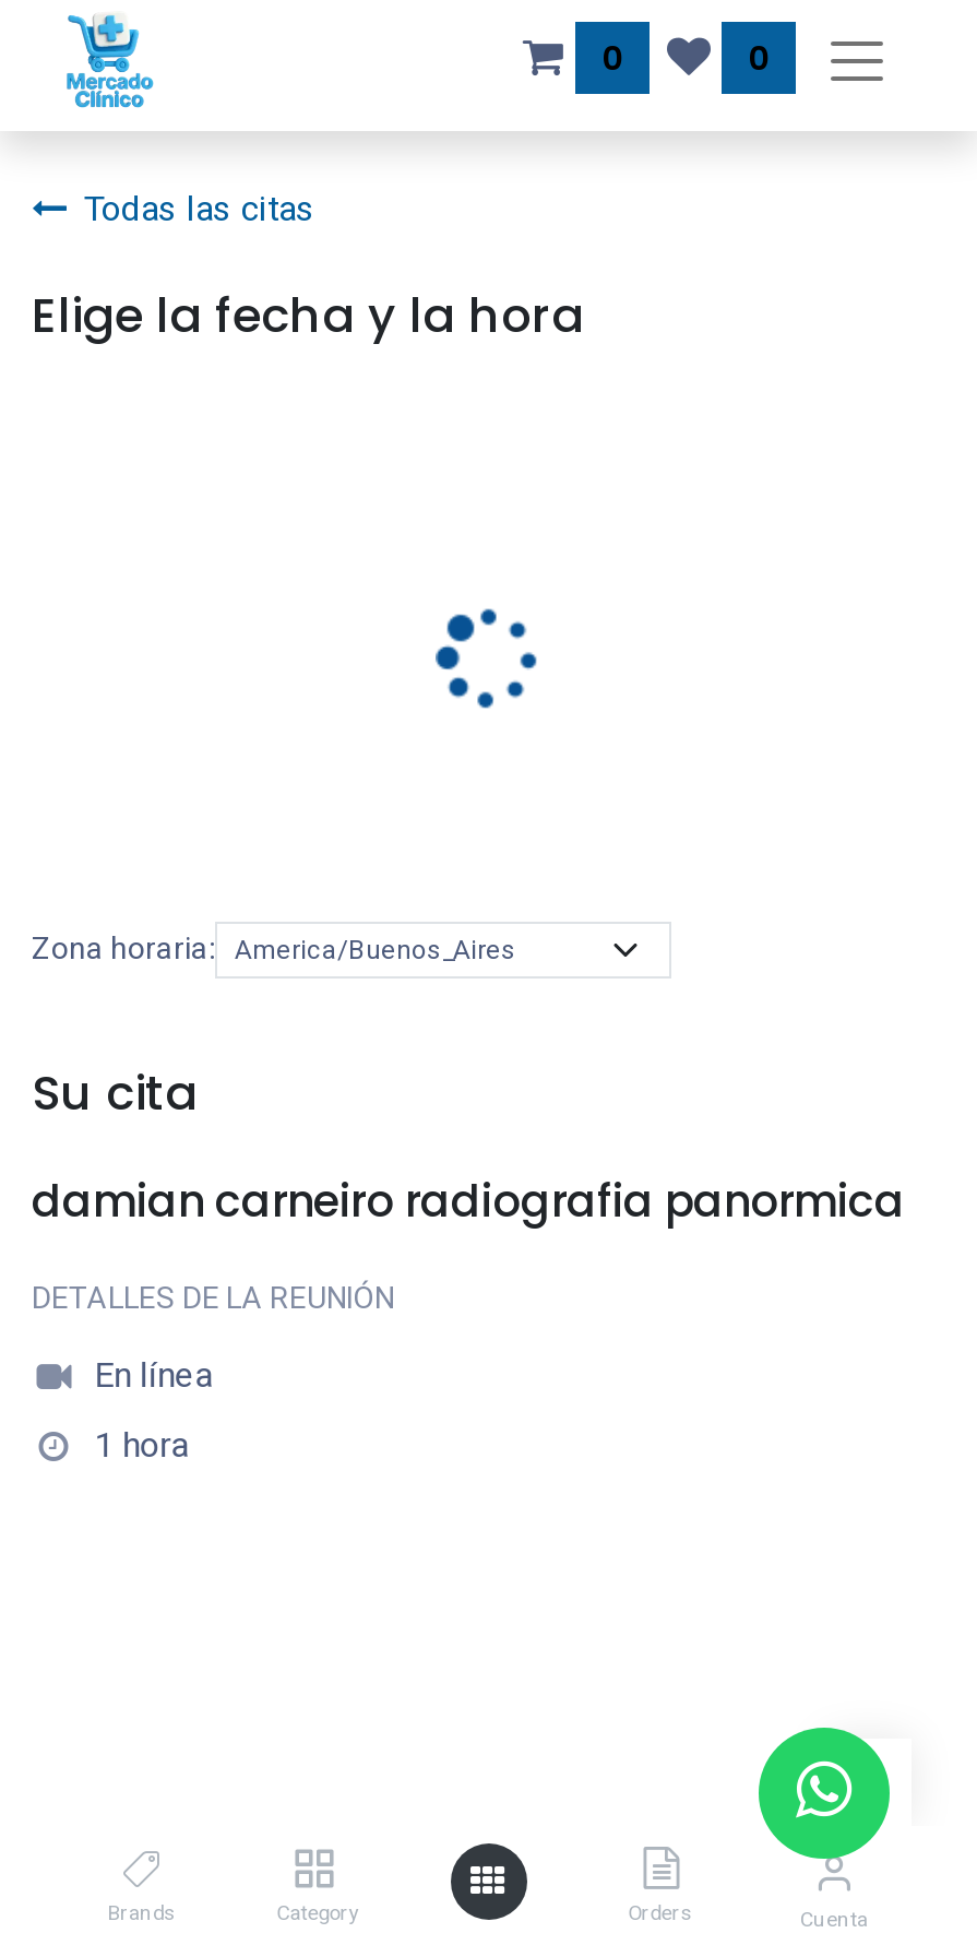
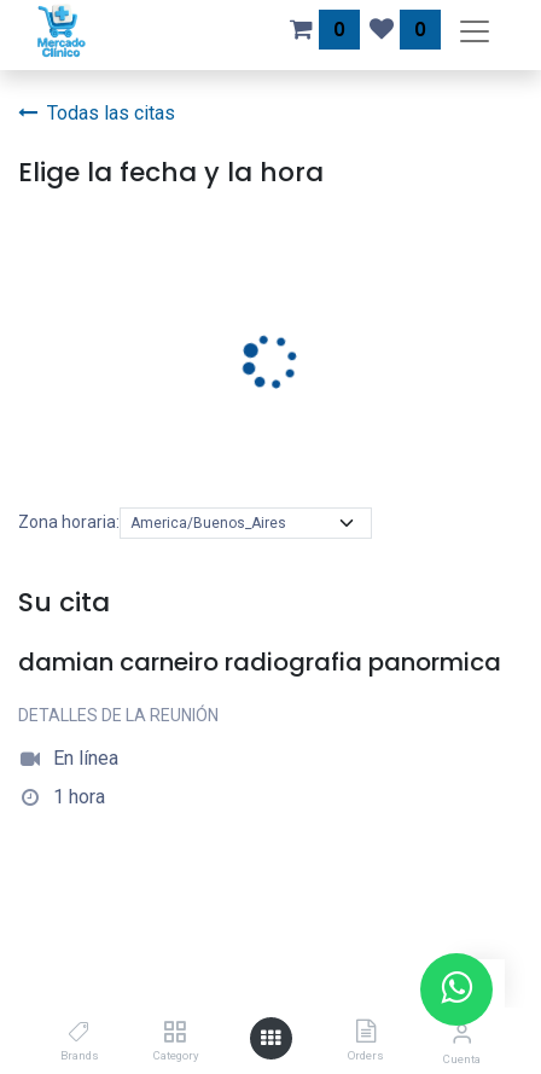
- [image]
+ [image]
